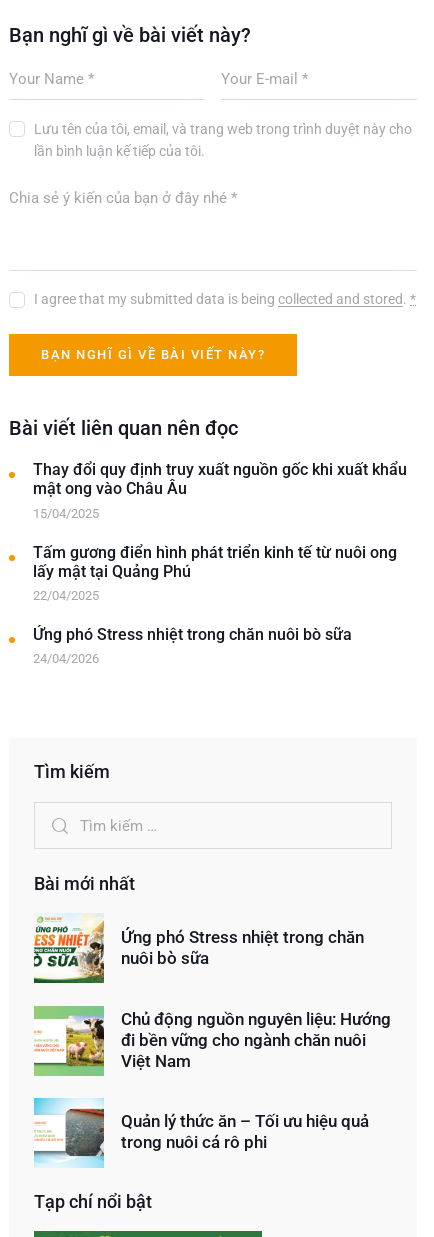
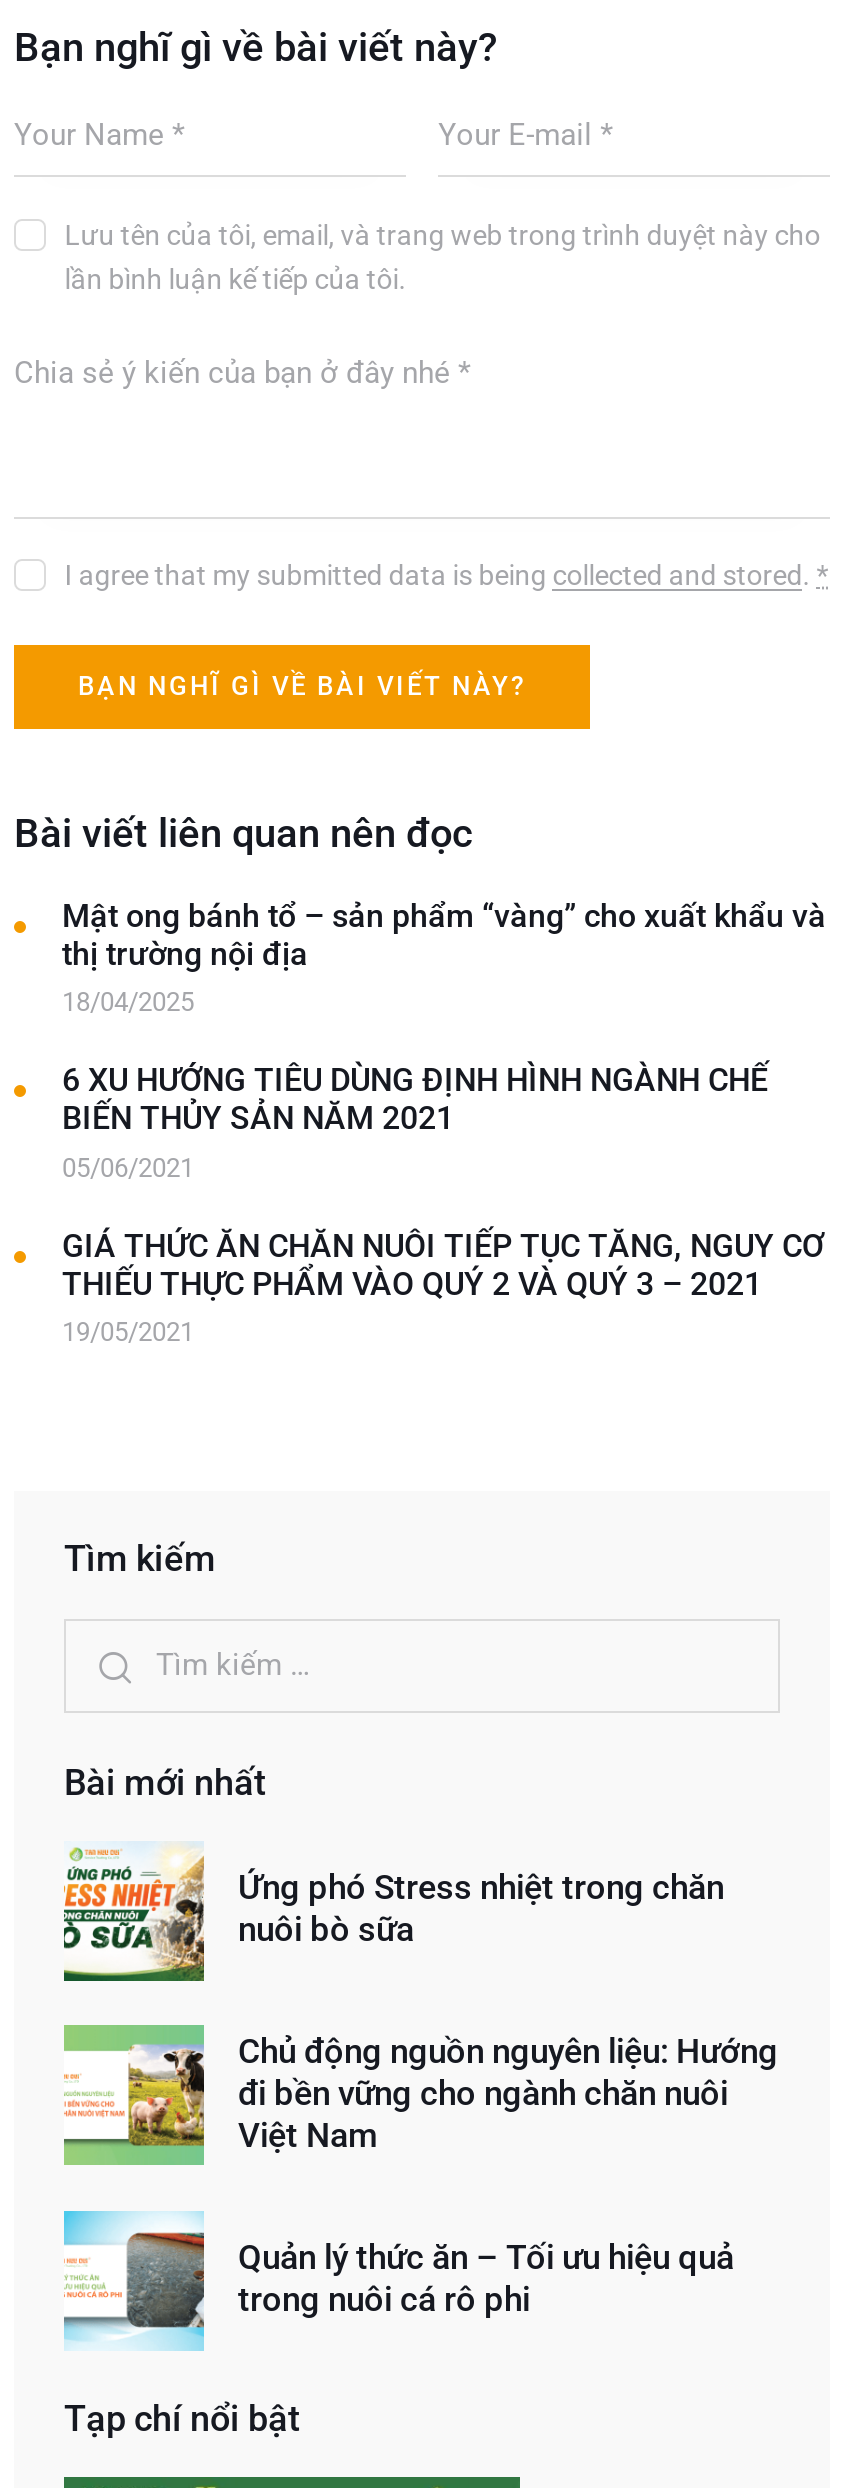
- Thay đổi quy định truy xuất nguồn gốc khi xuất khẩu
- mật ong vào Châu Âu
- 15/04/2025
+ Mật ong bánh tổ – sản phẩm “vàng” cho xuất khẩu và
+ thị trường nội địa
+ 18/04/2025

- Tấm gương điển hình phát triển kinh tế từ nuôi ong
- lấy mật tại Quảng Phú
- 22/04/2025
+ 6 XU HƯỚNG TIÊU DÙNG ĐỊNH HÌNH NGÀNH CHẾ
+ BIẾN THỦY SẢN NĂM 2021
+ 05/06/2021

- Ứng phó Stress nhiệt trong chăn nuôi bò sữa
- 24/04/2026
+ GIÁ THỨC ĂN CHĂN NUÔI TIẾP TỤC TĂNG, NGUY CƠ
+ THIẾU THỰC PHẨM VÀO QUÝ 2 VÀ QUÝ 3 – 2021
+ 19/05/2021
